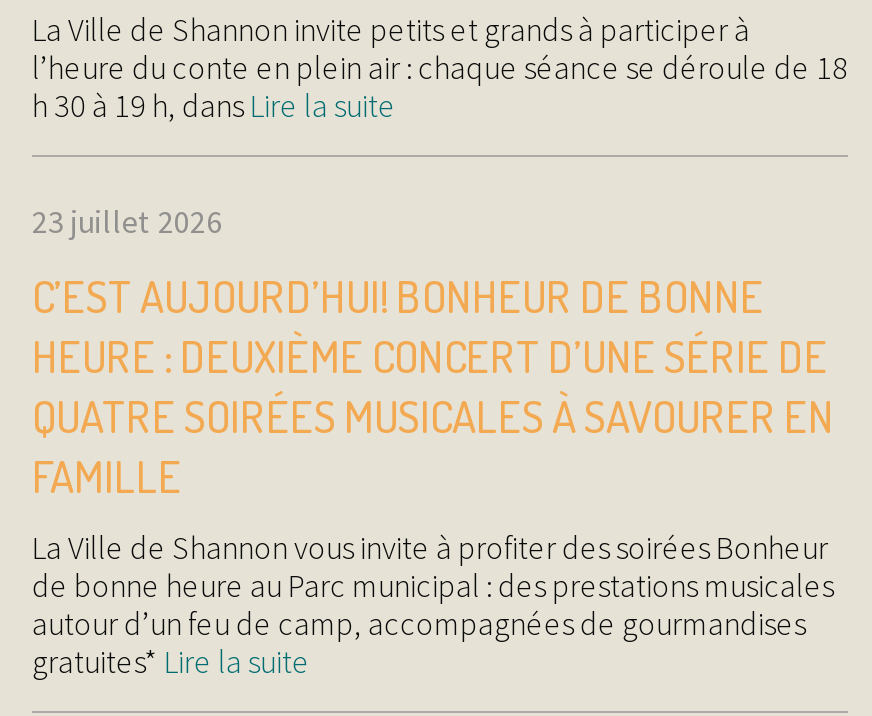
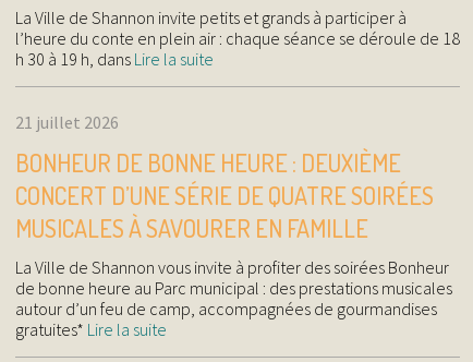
- 23 juillet 2026
+ 21 juillet 2026

- C’EST AUJOURD’HUI! BONHEUR DE BONNE
- HEURE : DEUXIÈME CONCERT D’UNE SÉRIE DE
- QUATRE SOIRÉES MUSICALES À SAVOURER EN
- FAMILLE
+ BONHEUR DE BONNE HEURE : DEUXIÈME
+ CONCERT D’UNE SÉRIE DE QUATRE SOIRÉES
+ MUSICALES À SAVOURER EN FAMILLE
